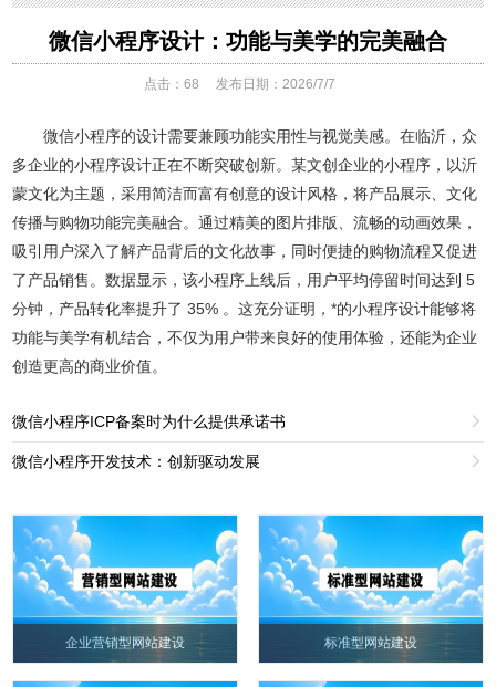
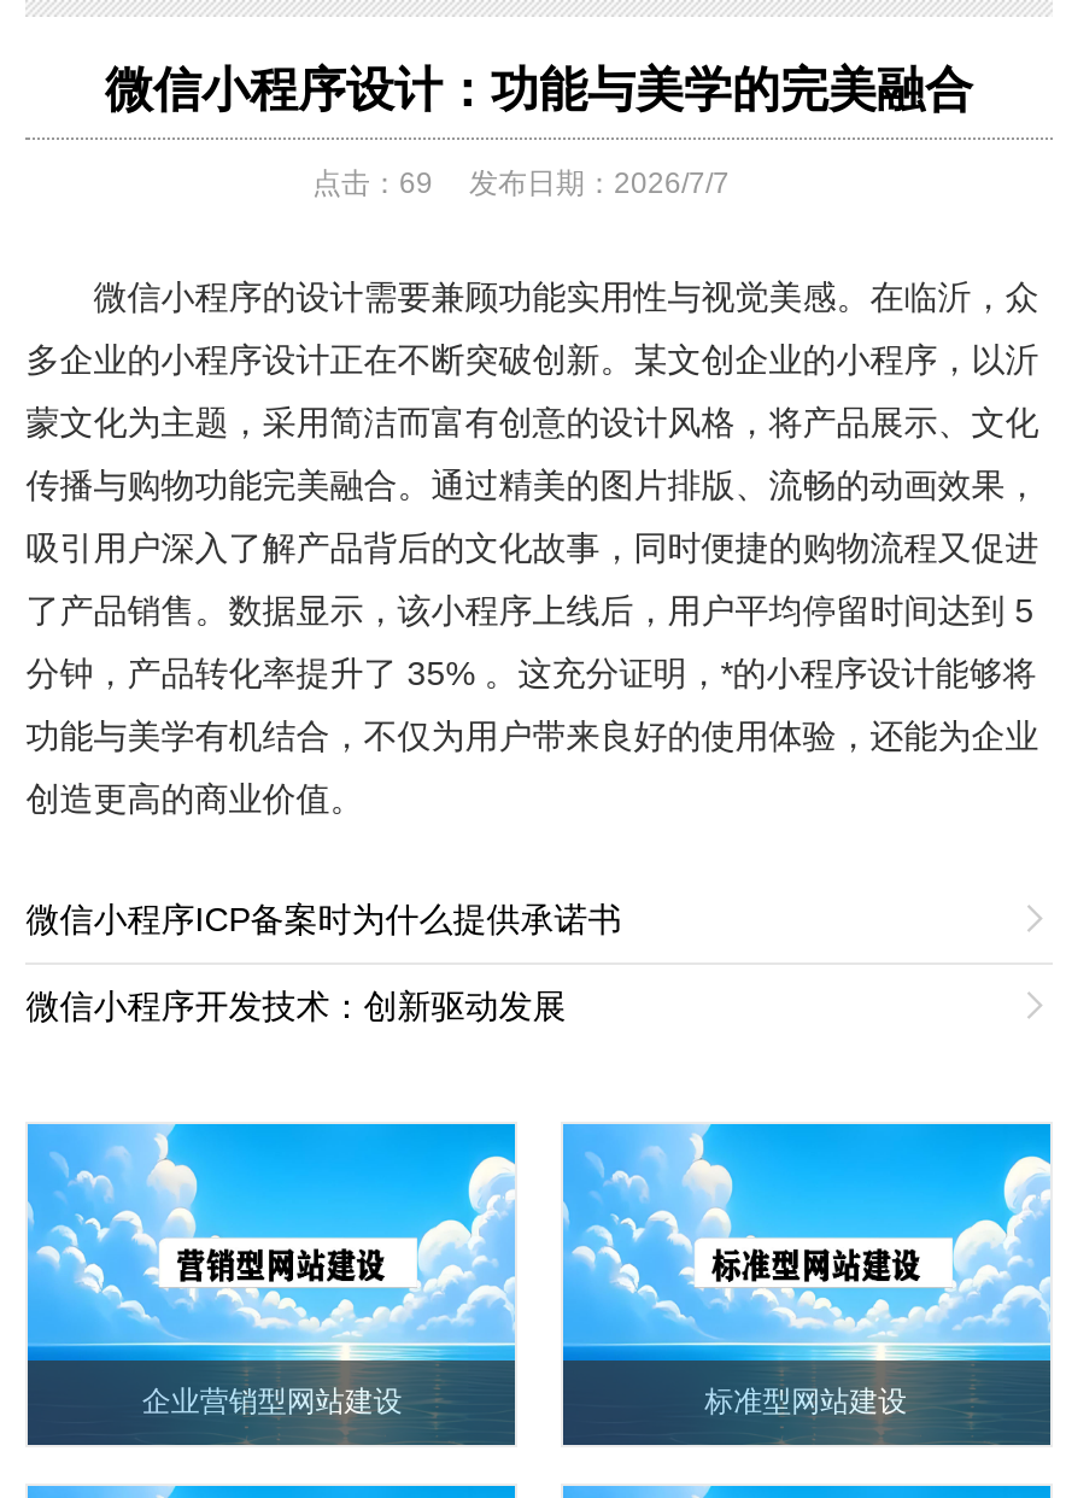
- 点击：68 发布日期：2026/7/7
+ 点击：69 发布日期：2026/7/7
